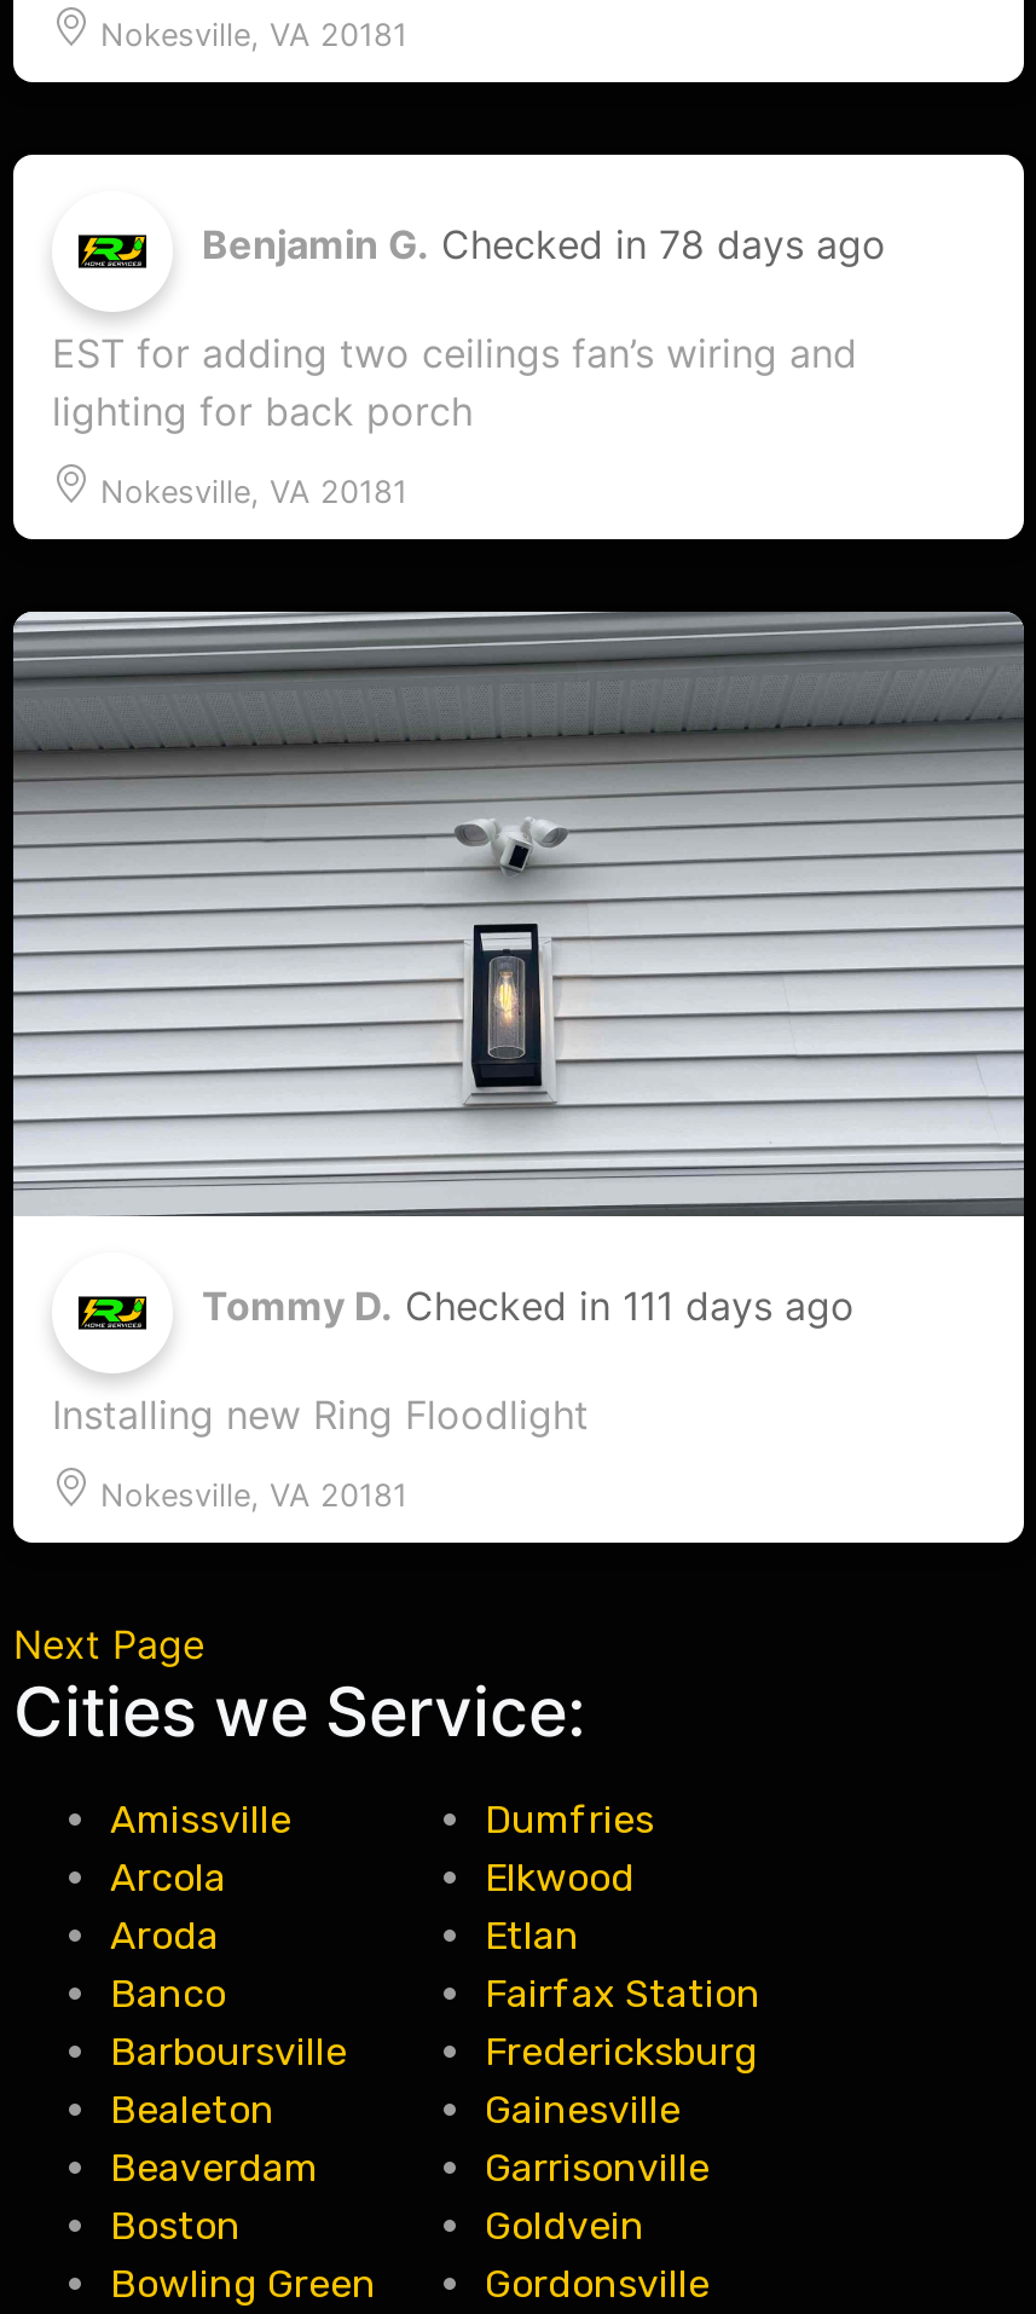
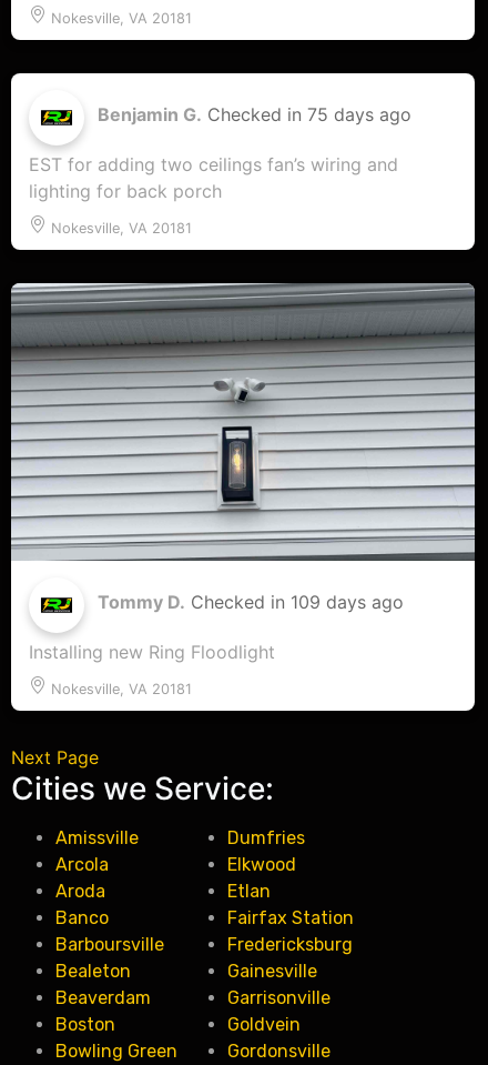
- Benjamin G. Checked in 78 days ago
+ Benjamin G. Checked in 75 days ago

- Tommy D. Checked in 111 days ago
+ Tommy D. Checked in 109 days ago
